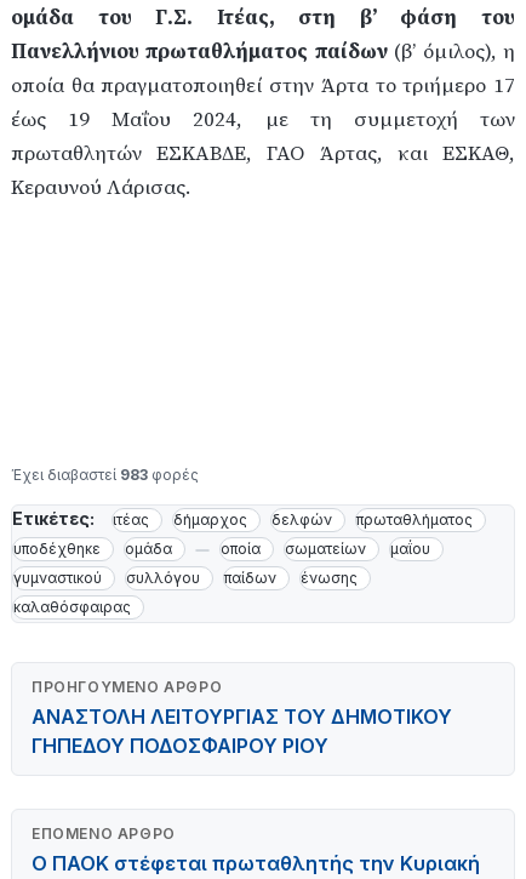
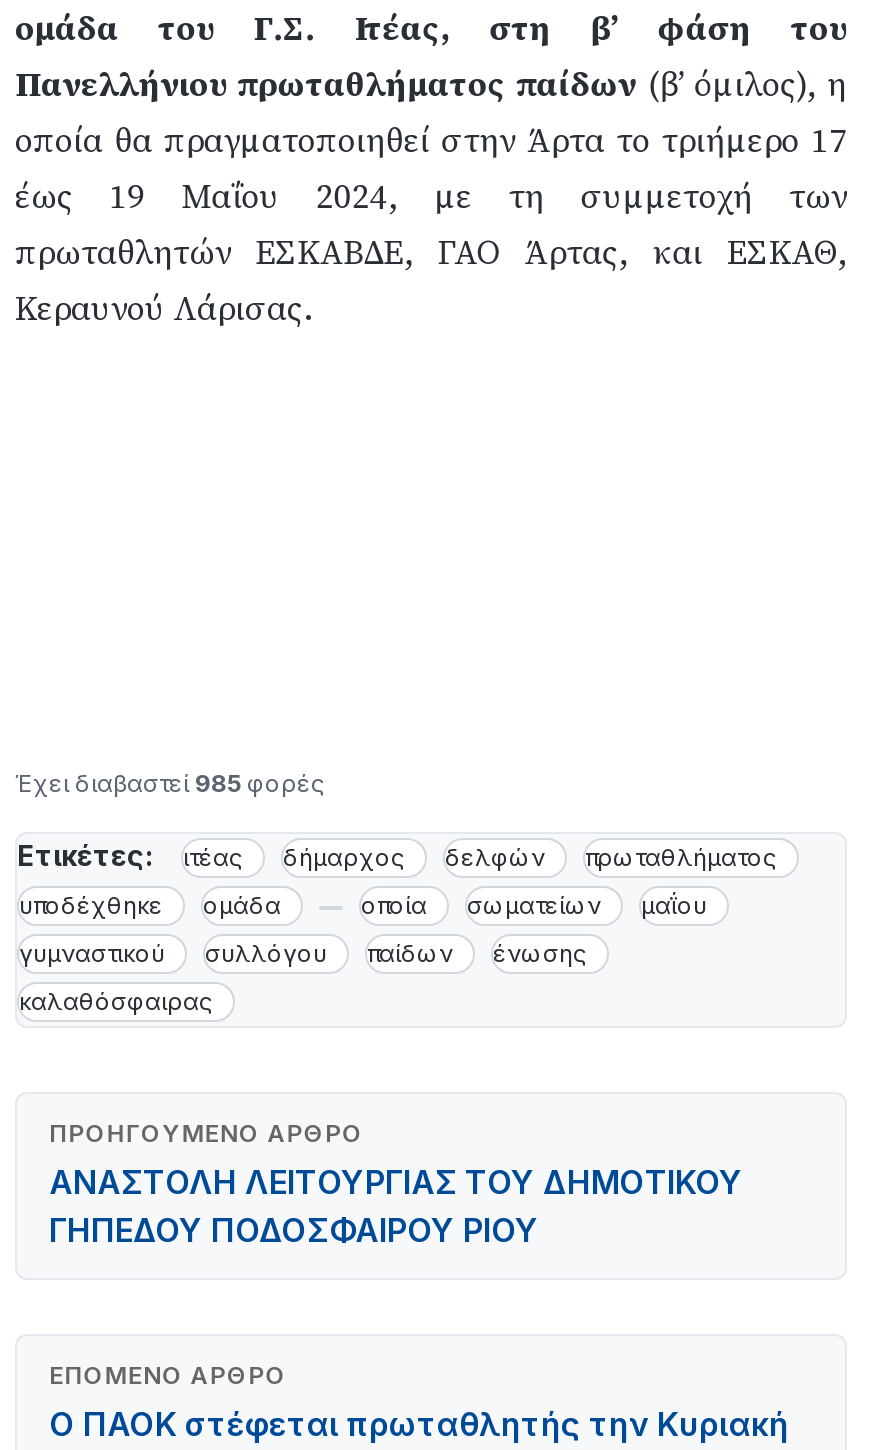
- Έχει διαβαστεί 983 φορές
+ Έχει διαβαστεί 985 φορές
